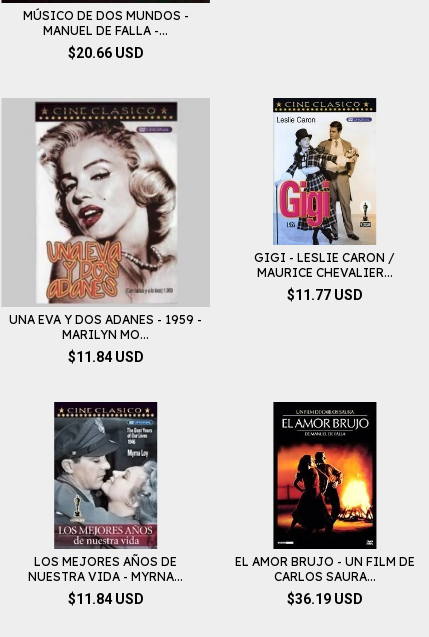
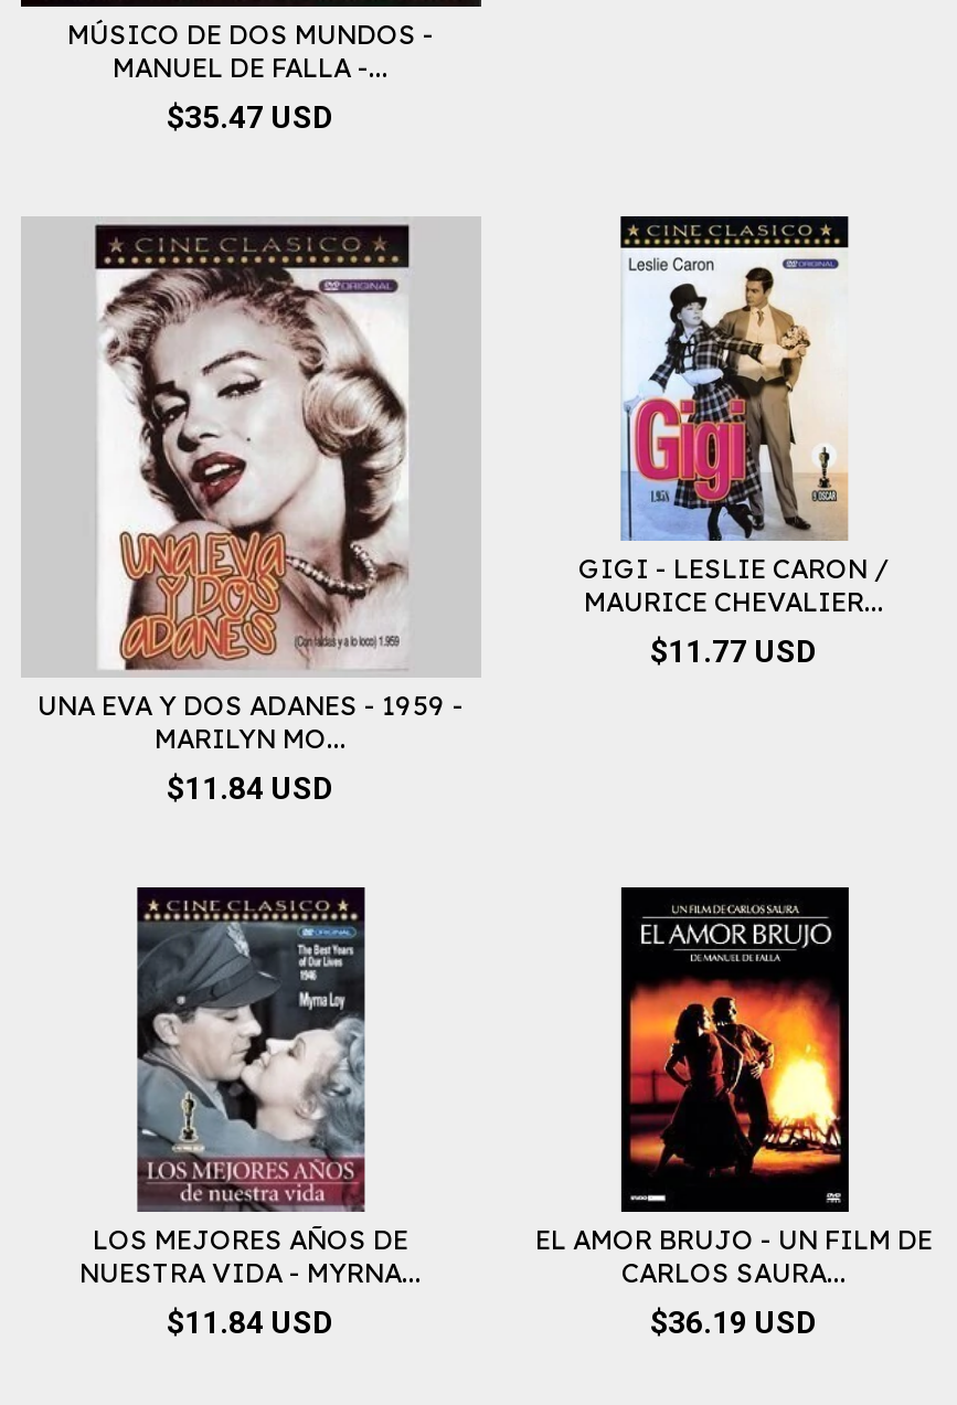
- $20.66 USD
+ $35.47 USD
